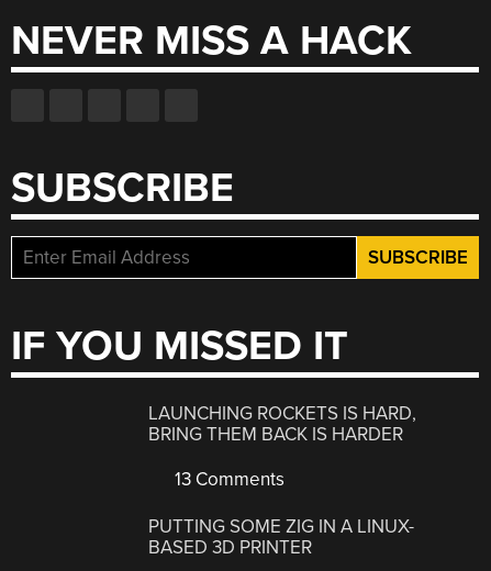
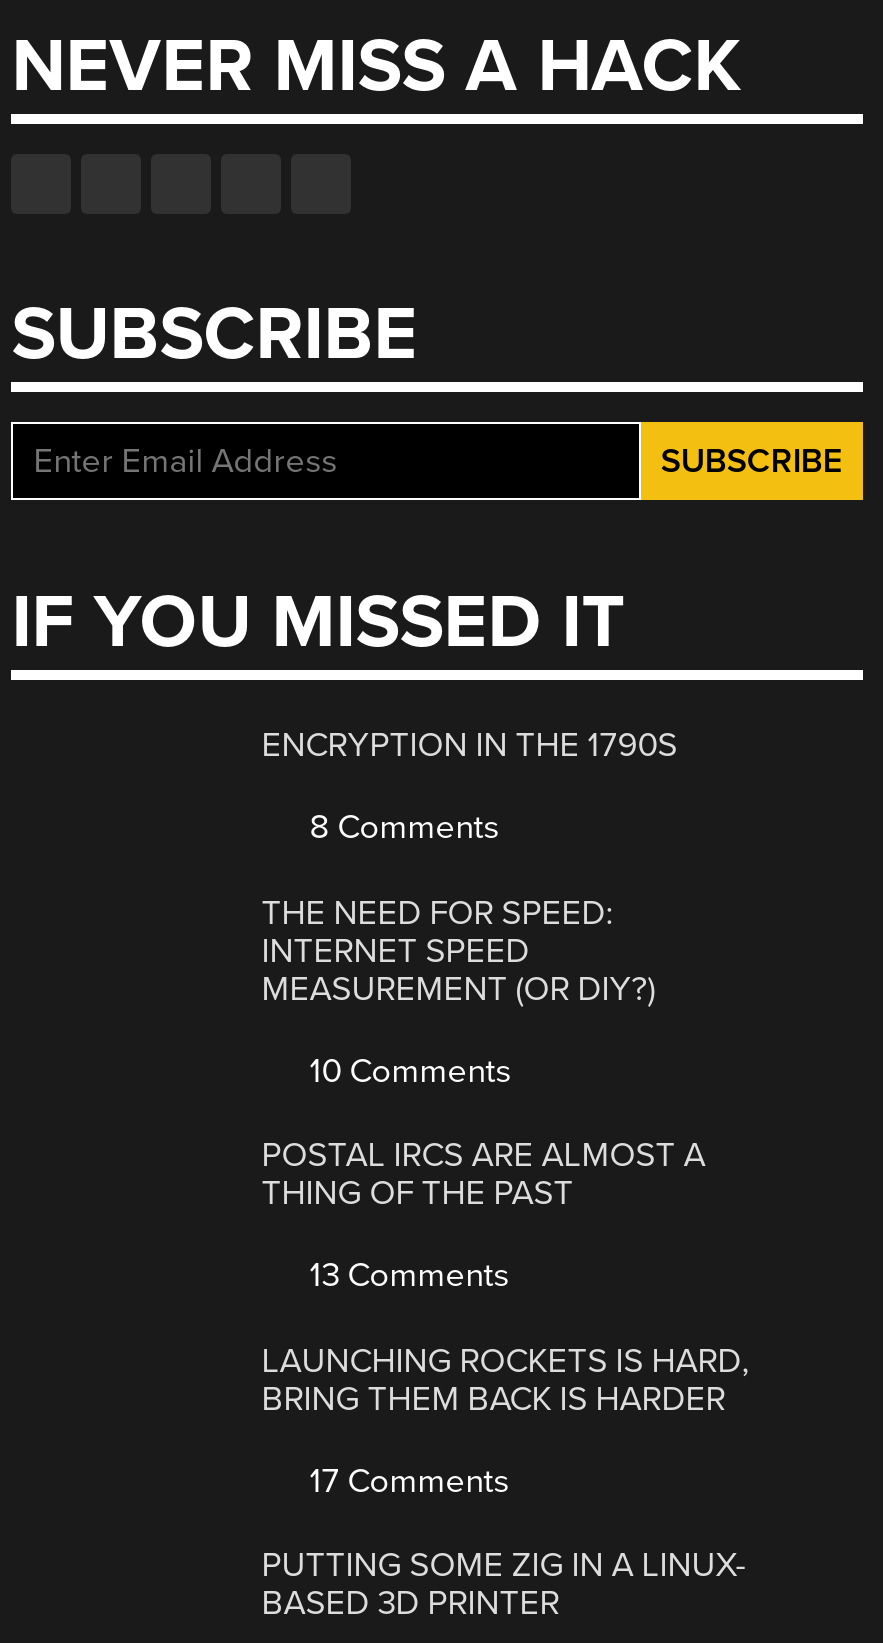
+ ENCRYPTION IN THE 1790S
+ 8 Comments
+ THE NEED FOR SPEED:
+ INTERNET SPEED
+ MEASUREMENT (OR DIY?)
+ 10 Comments
+ POSTAL IRCS ARE ALMOST A
+ THING OF THE PAST
+ 13 Comments

- 13 Comments
+ 17 Comments
